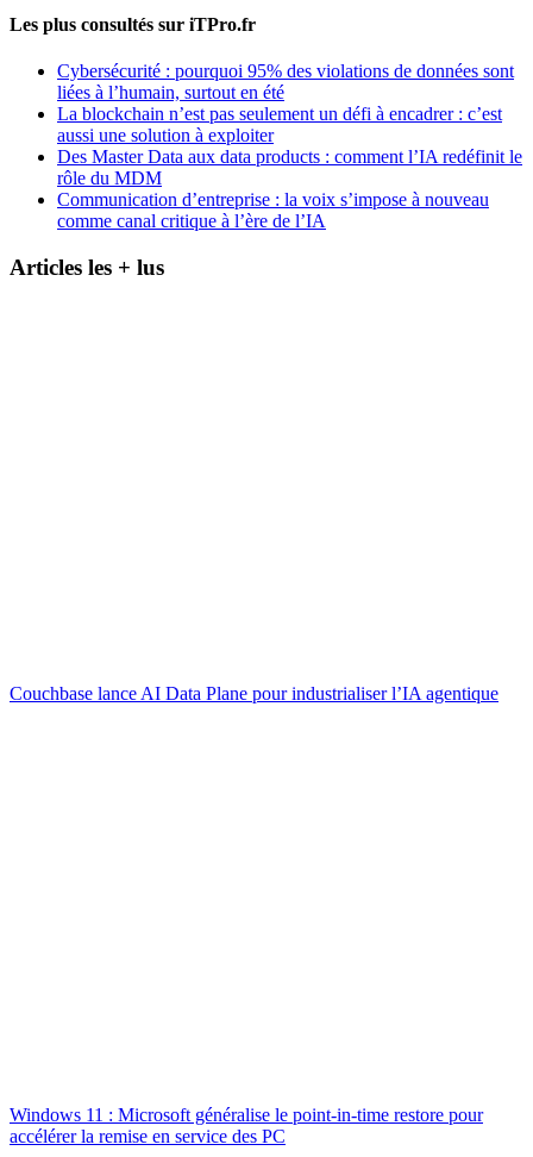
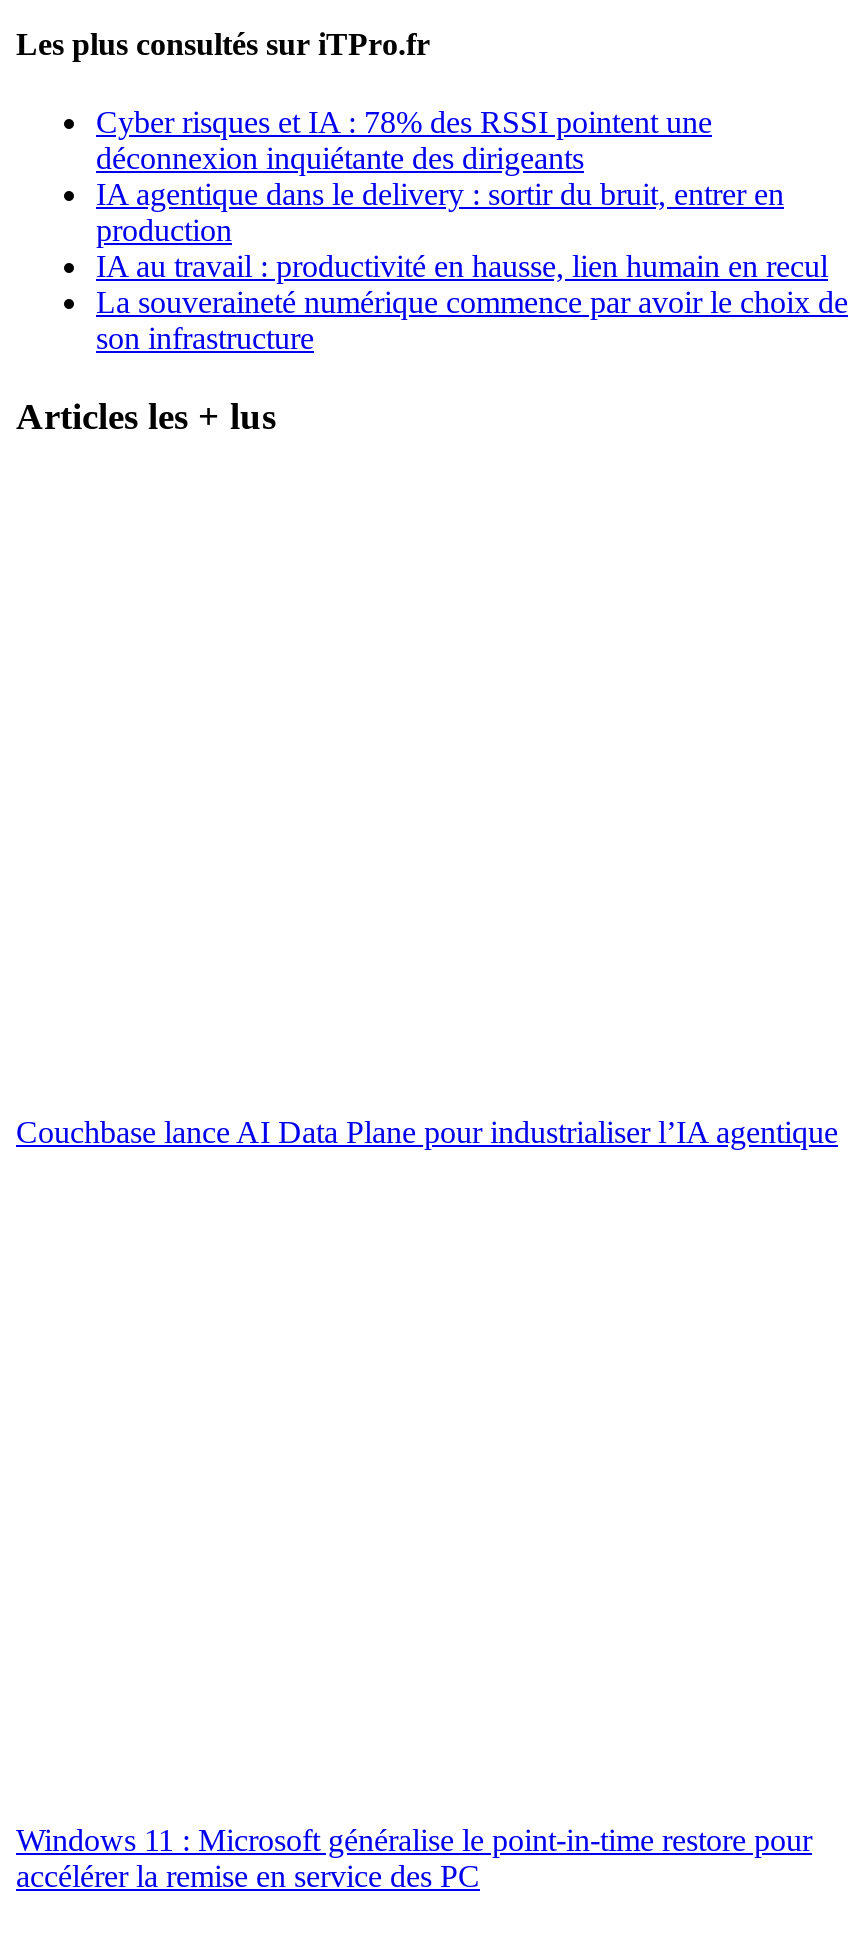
- Cybersécurité : pourquoi 95% des violations de données sont
- liées à l’humain, surtout en été
- La blockchain n’est pas seulement un défi à encadrer : c’est
- aussi une solution à exploiter
- Des Master Data aux data products : comment l’IA redéfinit le
- rôle du MDM
- Communication d’entreprise : la voix s’impose à nouveau
- comme canal critique à l’ère de l’IA
+ Cyber risques et IA : 78% des RSSI pointent une
+ déconnexion inquiétante des dirigeants
+ IA agentique dans le delivery : sortir du bruit, entrer en
+ production
+ IA au travail : productivité en hausse, lien humain en recul
+ La souveraineté numérique commence par avoir le choix de
+ son infrastructure
